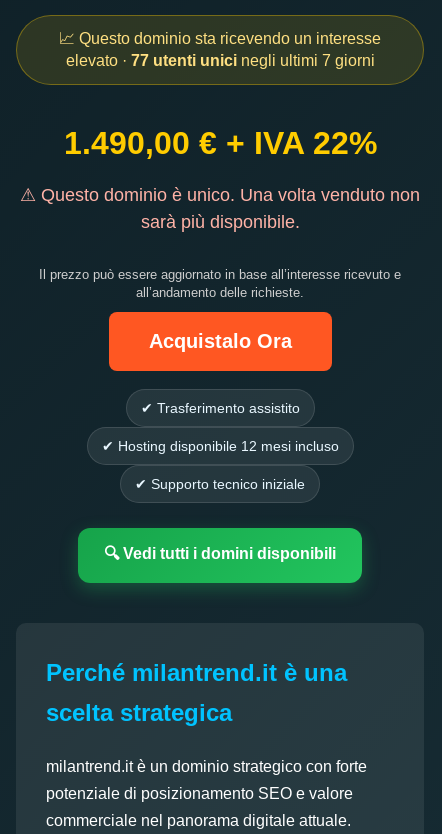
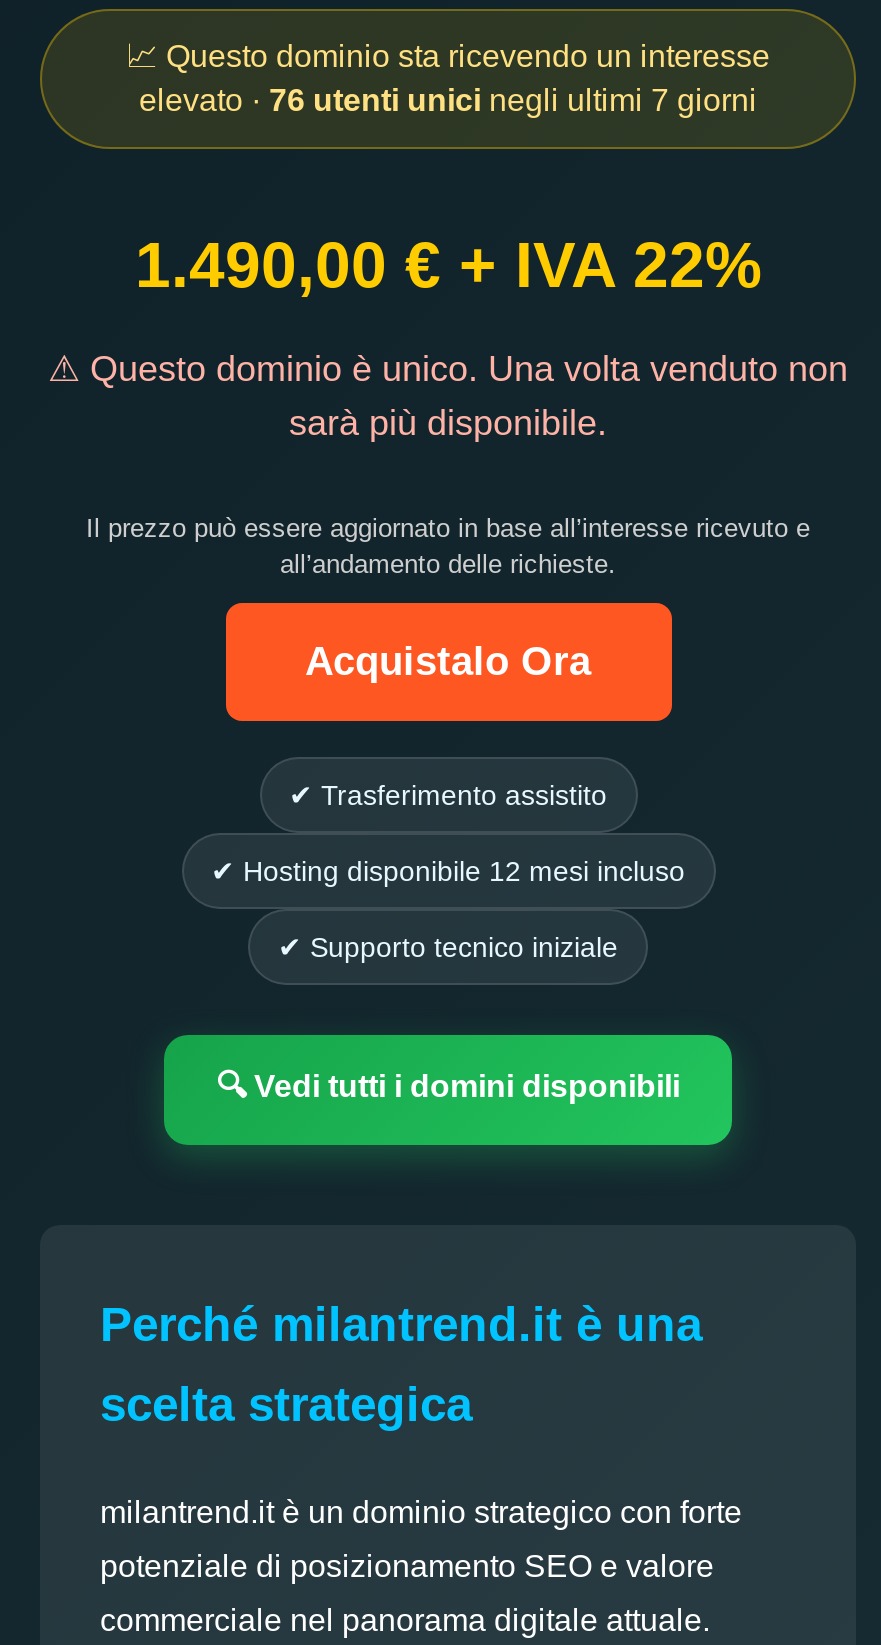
- elevato · 77 utenti unici negli ultimi 7 giorni
+ elevato · 76 utenti unici negli ultimi 7 giorni
